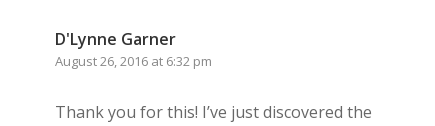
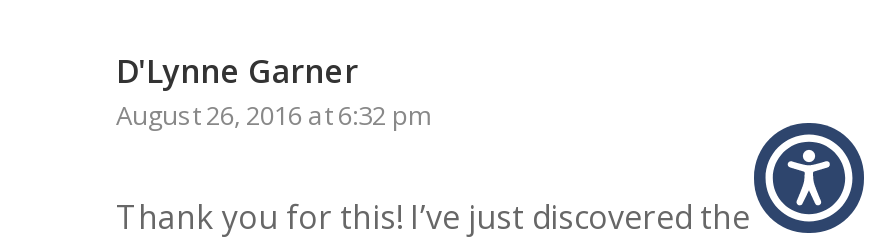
+ [image]
